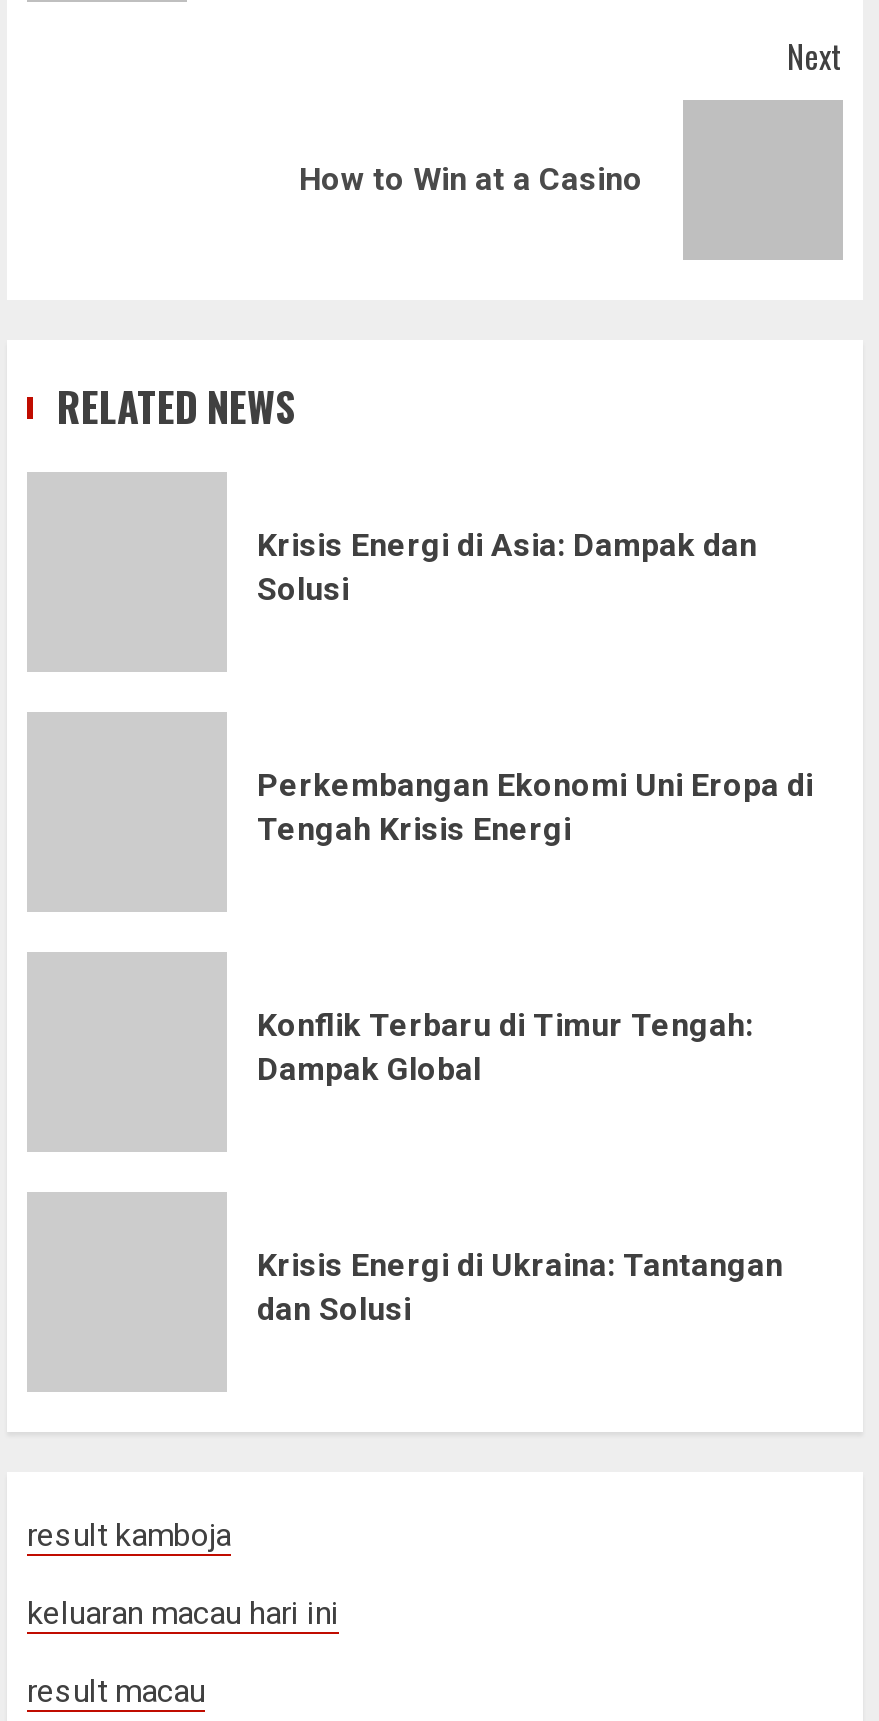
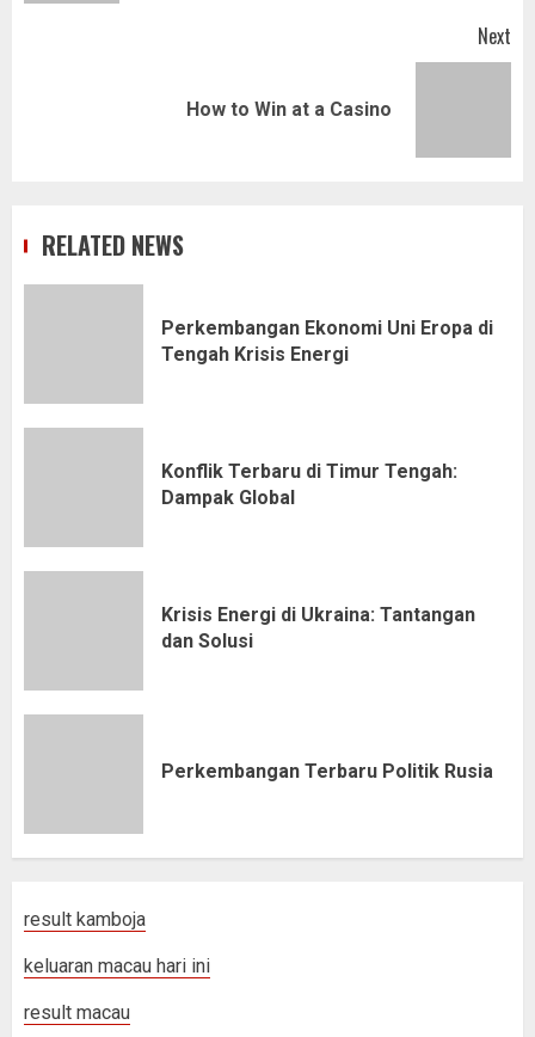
- Krisis Energi di Asia: Dampak dan
- Solusi

moved up: Perkembangan Ekonomi Uni Eropa di | Tengah Krisis Energi | Konflik Terbaru di Timur Tengah: | Dampak Global | Krisis Energi di Ukraina: Tantangan | dan Solusi

+ Perkembangan Terbaru Politik Rusia
